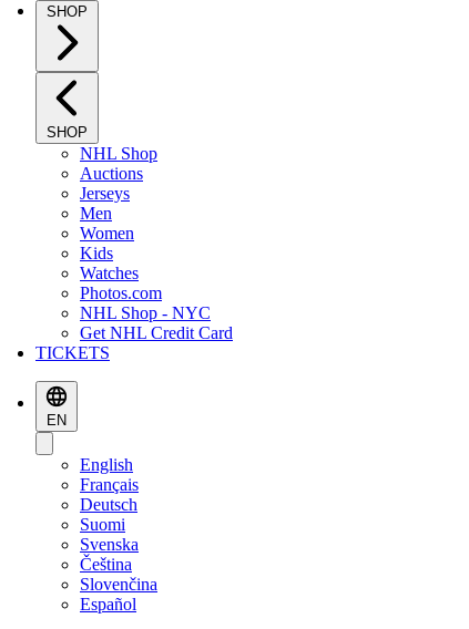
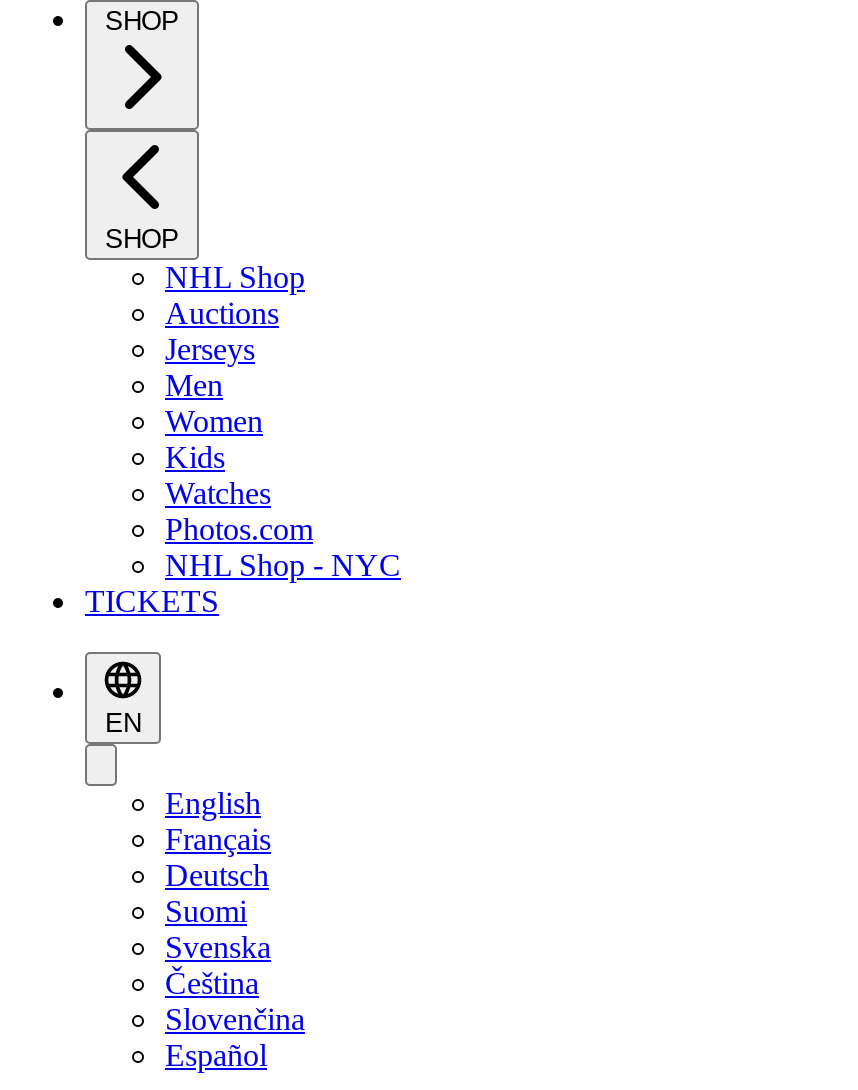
- Get NHL Credit Card
